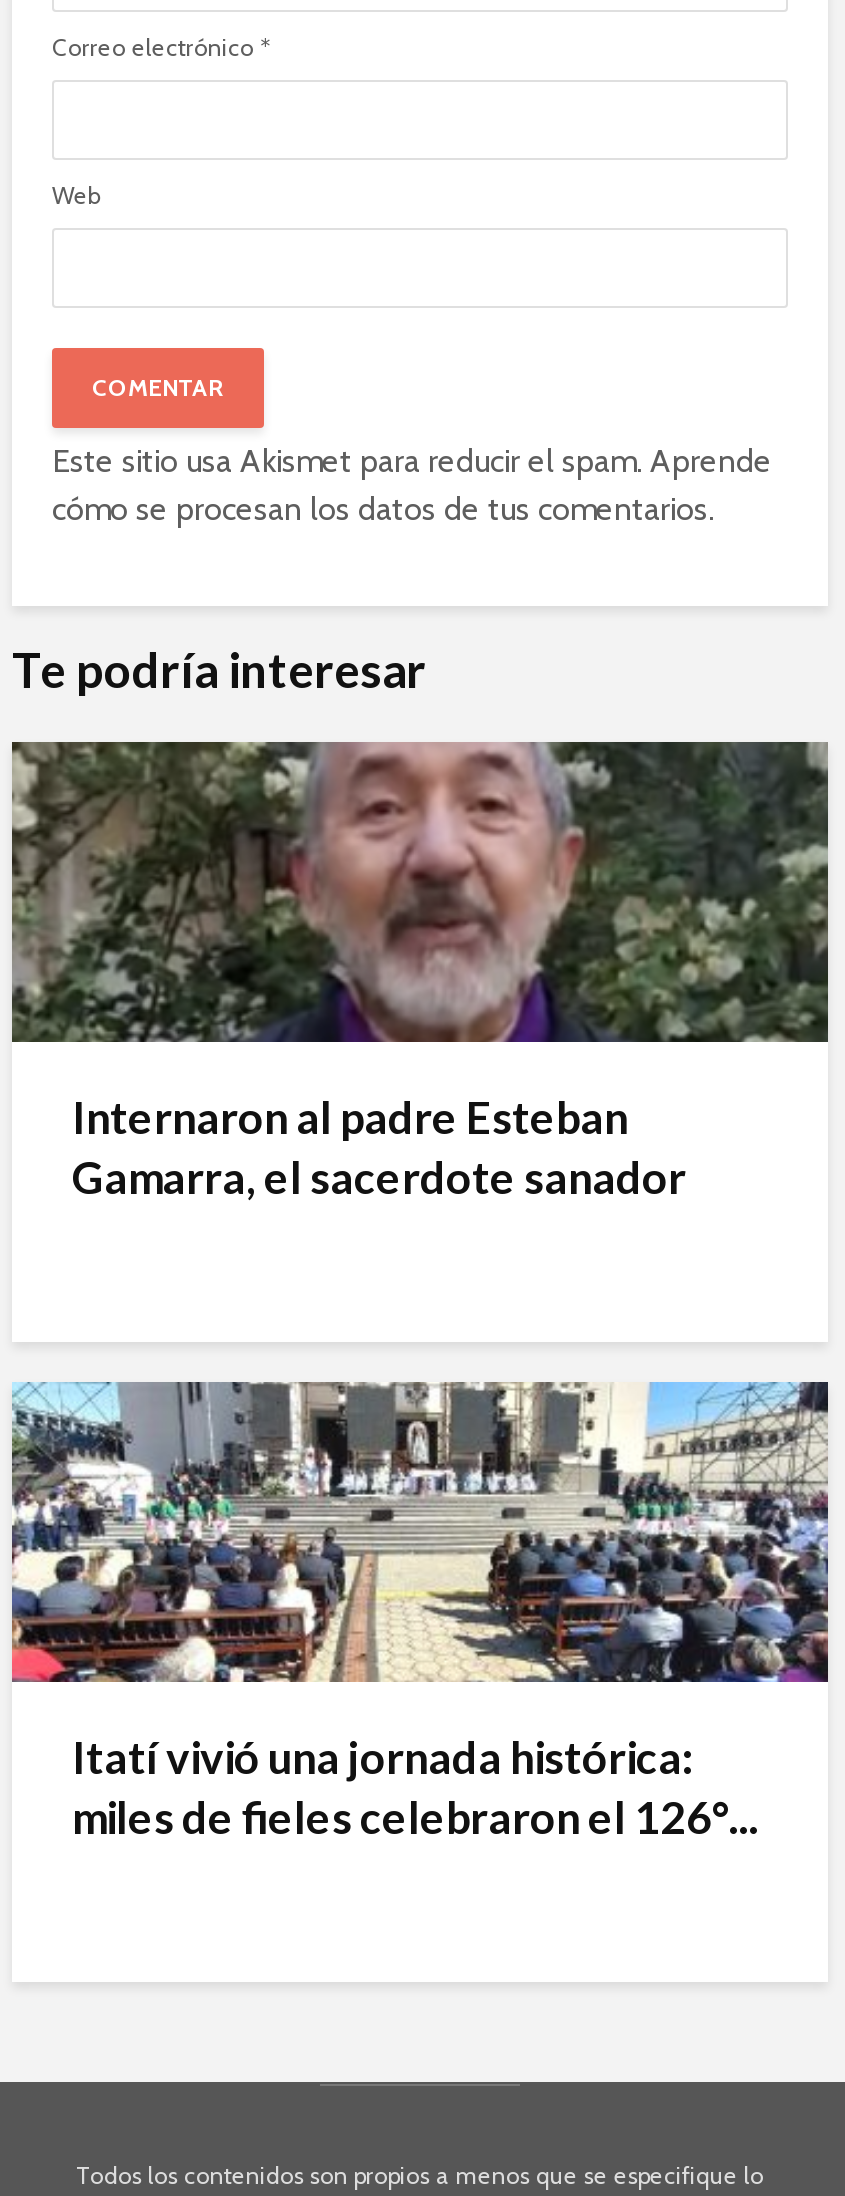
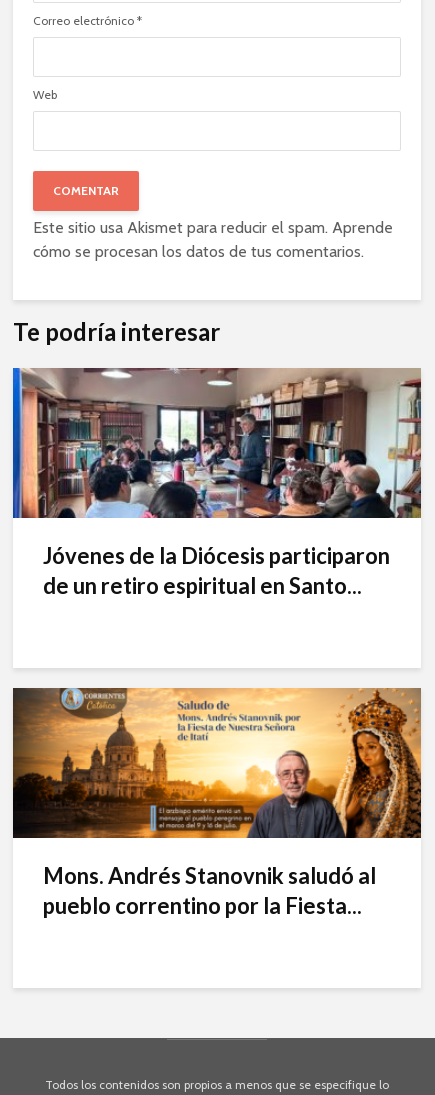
- [image]
- Internaron al padre Esteban
- Gamarra, el sacerdote sanador
+ [image]
+ Jóvenes de la Diócesis participaron
+ de un retiro espiritual en Santo...

- [image]
- Itatí vivió una jornada histórica:
- miles de fieles celebraron el 126°...
+ [image]
+ Mons. Andrés Stanovnik saludó al
+ pueblo correntino por la Fiesta...
